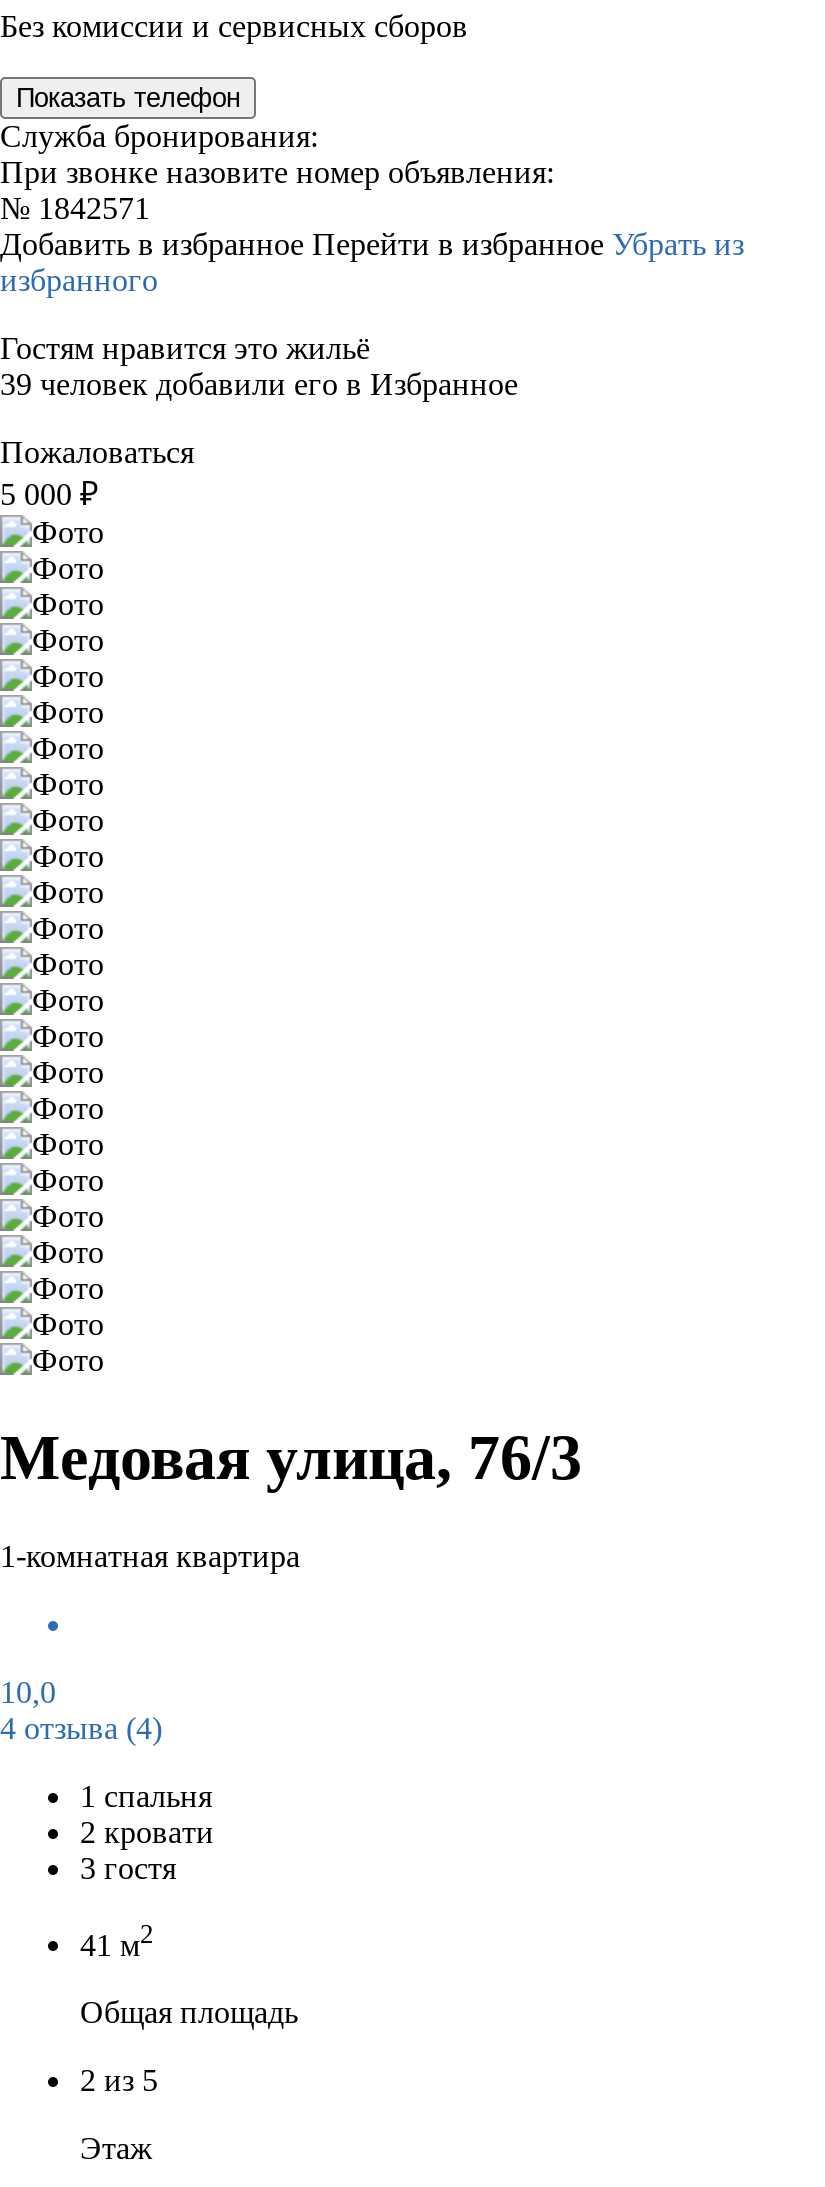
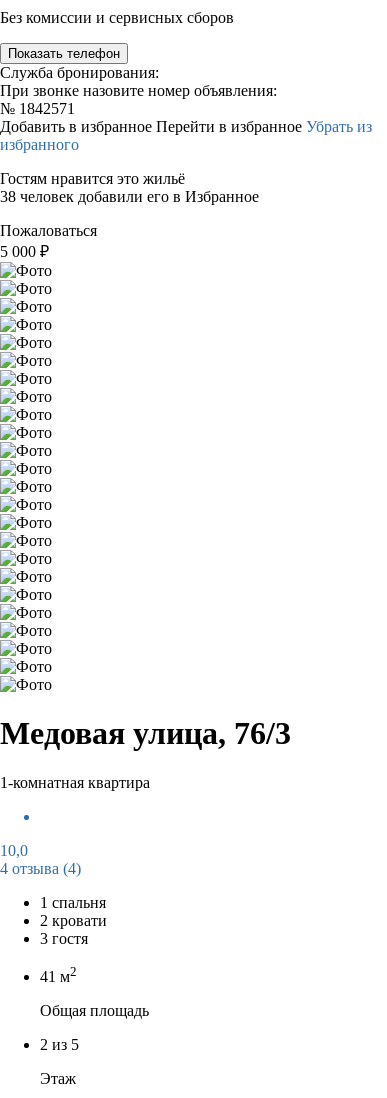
- 39 человек добавили его в Избранное
+ 38 человек добавили его в Избранное
